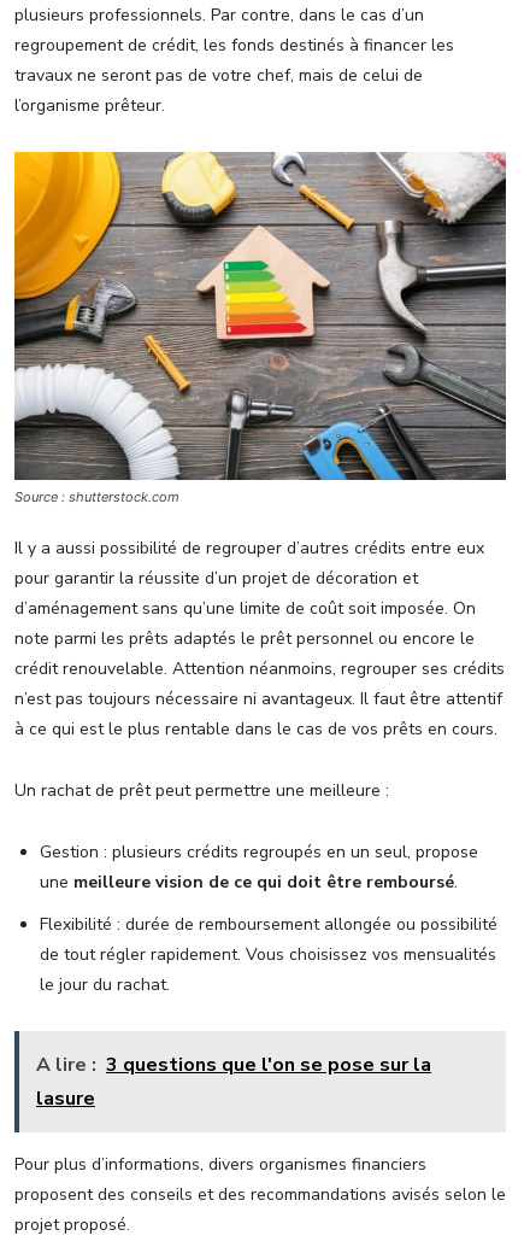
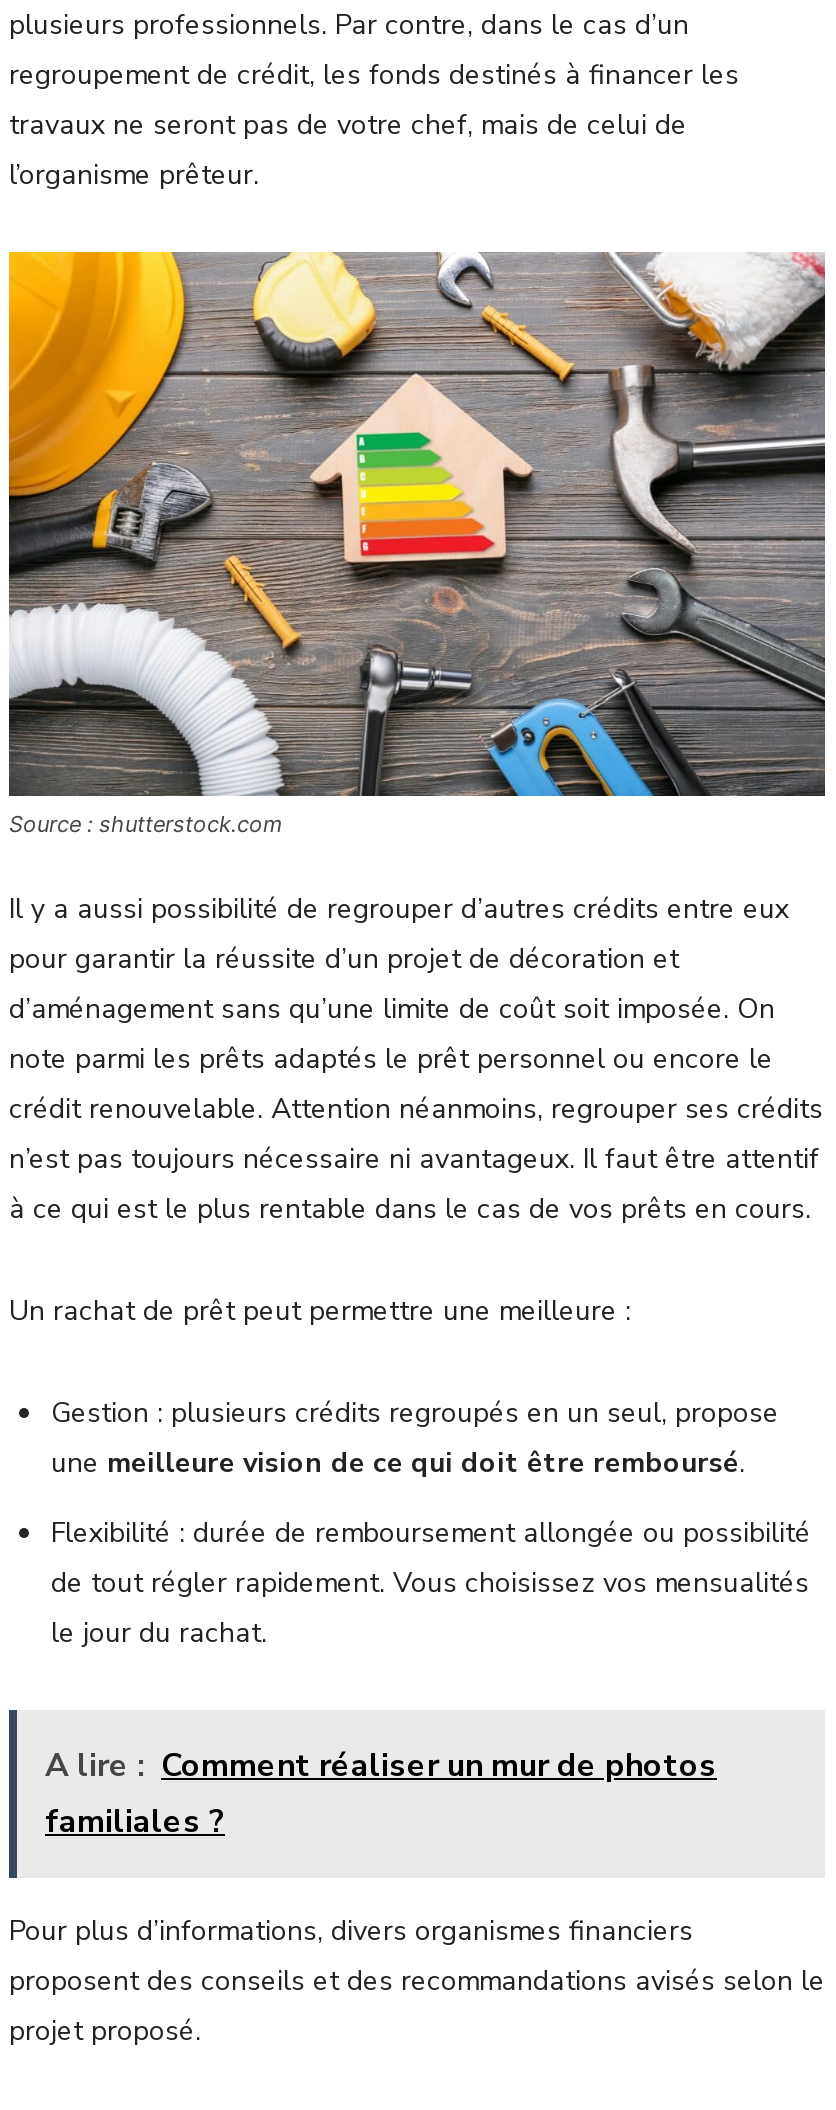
- A lire : 3 questions que l'on se pose sur la
- lasure
+ A lire : Comment réaliser un mur de photos
+ familiales ?
